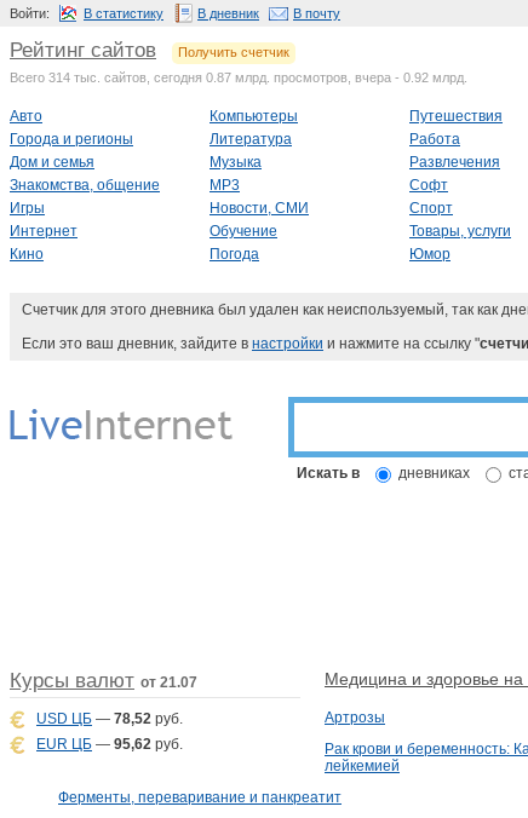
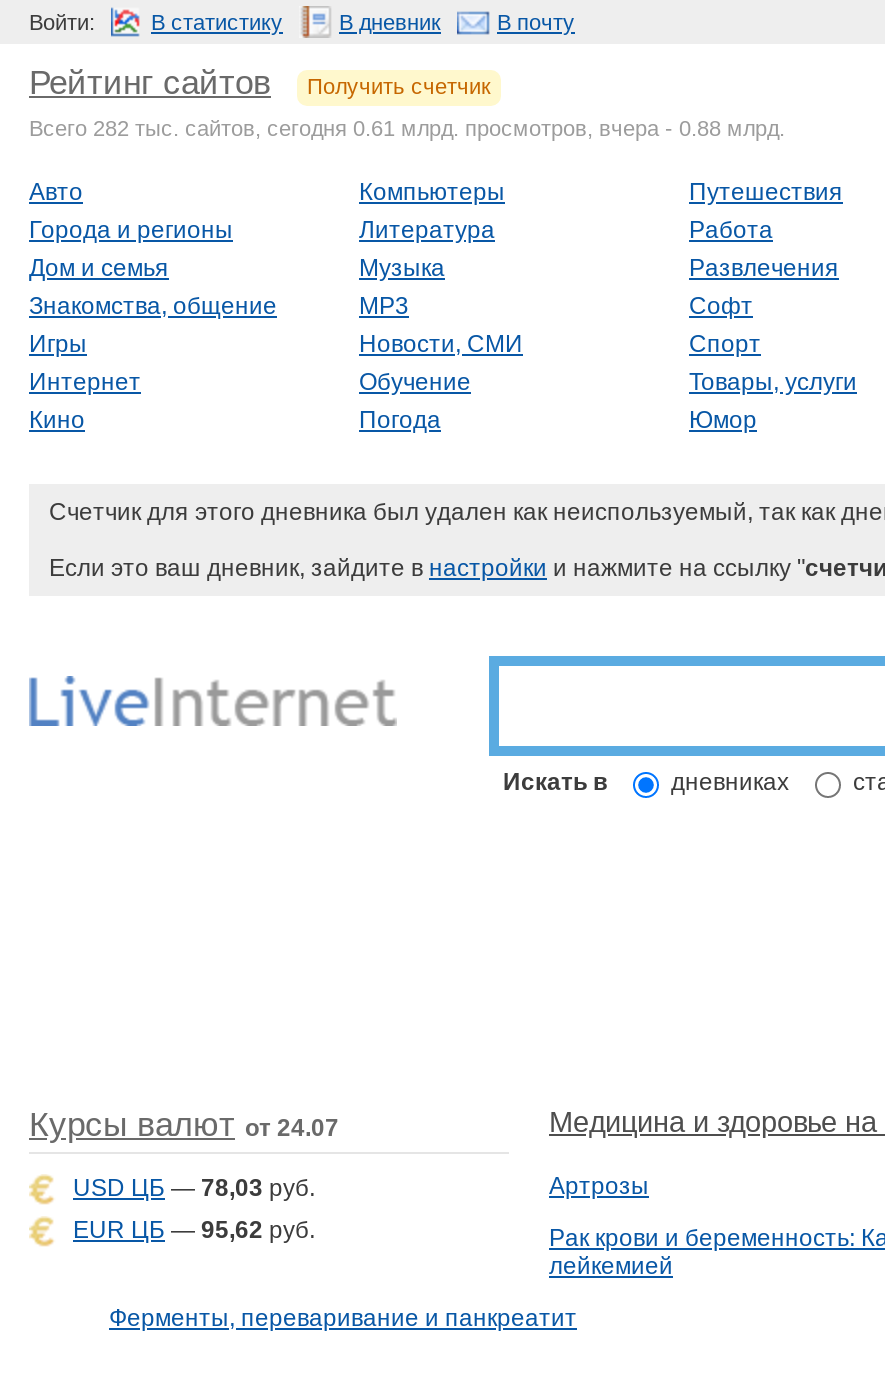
- Всего 314 тыс. сайтов, сегодня 0.87 млрд. просмотров, вчера - 0.92 млрд.
+ Всего 282 тыс. сайтов, сегодня 0.61 млрд. просмотров, вчера - 0.88 млрд.

- Курсы валют от 21.07
+ Курсы валют от 24.07

- USD ЦБ — 78,52 руб.
+ USD ЦБ — 78,03 руб.
